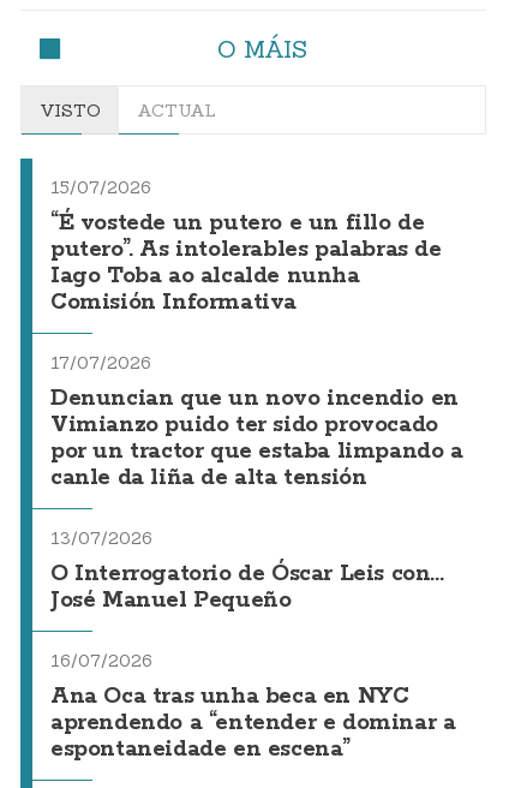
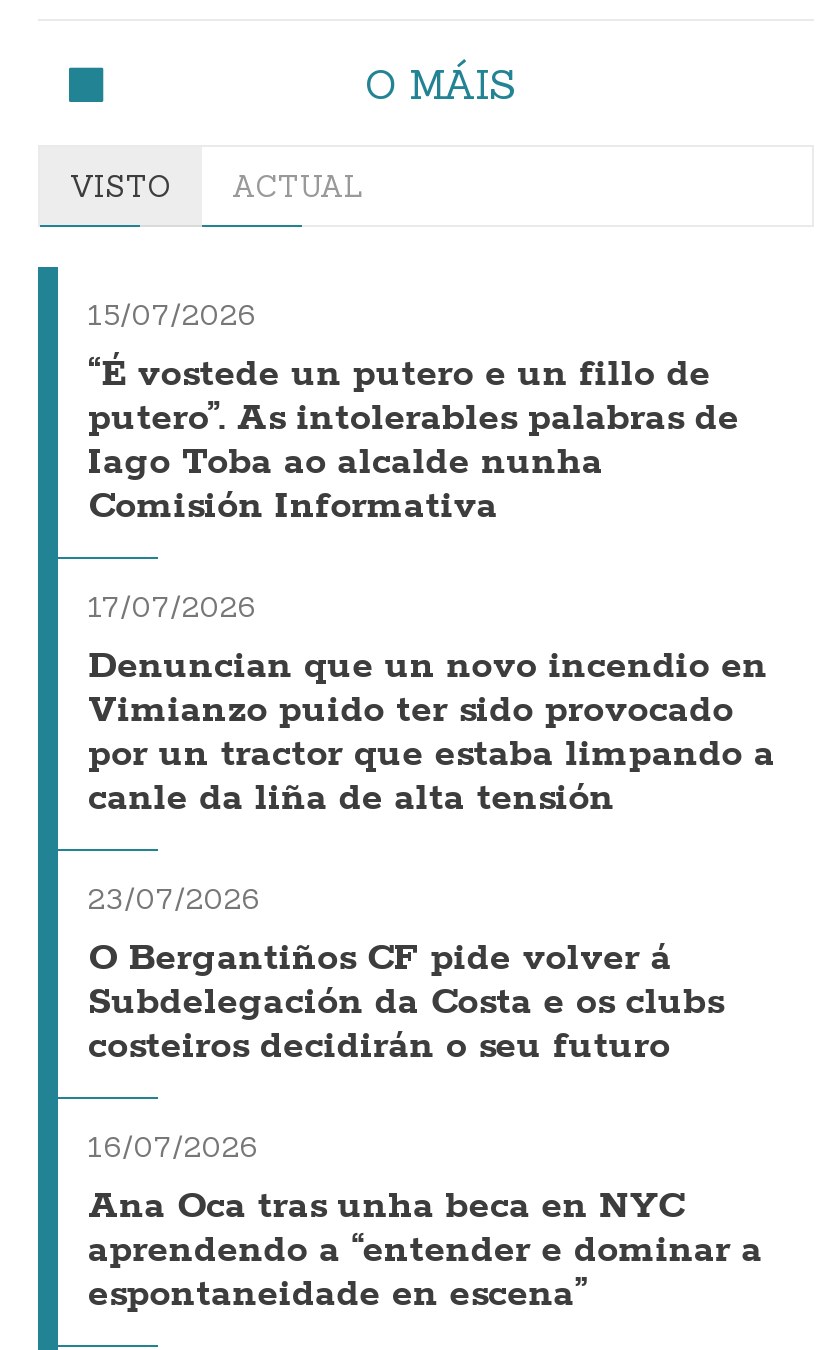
- 13/07/2026
- O Interrogatorio de Óscar Leis con...
- José Manuel Pequeño
+ 23/07/2026
+ O Bergantiños CF pide volver á
+ Subdelegación da Costa e os clubs
+ costeiros decidirán o seu futuro
